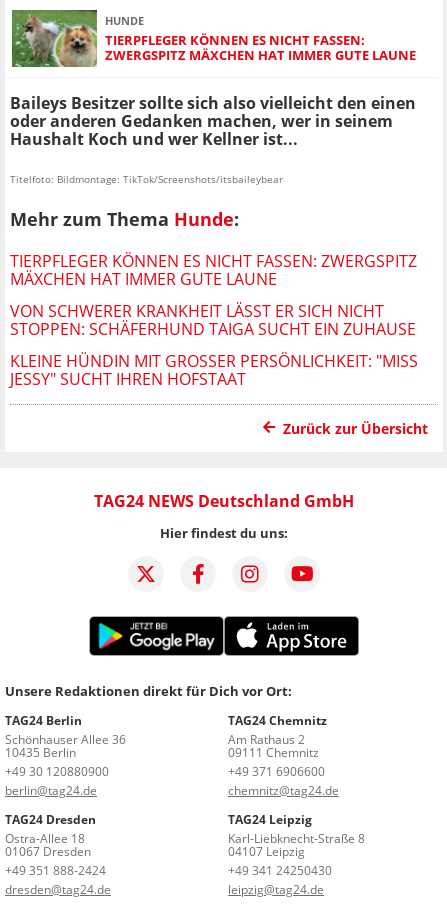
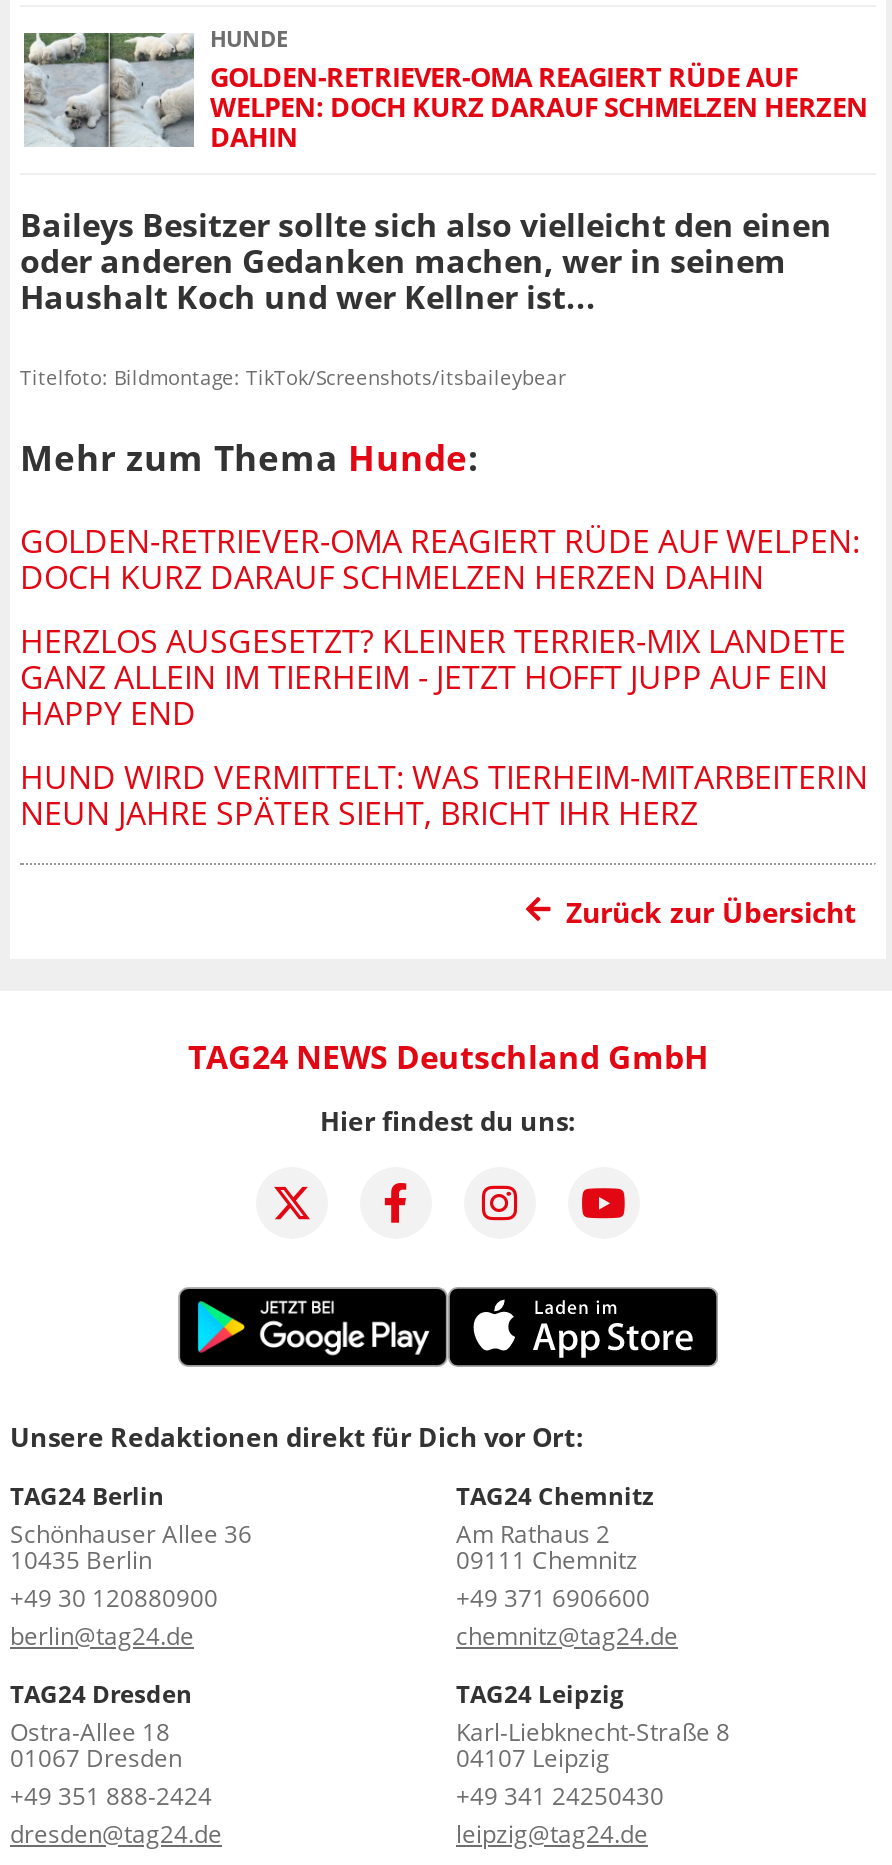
- [image]
- TIERPFLEGER KÖNNEN ES NICHT FASSEN:
- ZWERGSPITZ MÄXCHEN HAT IMMER GUTE LAUNE
+ [image]
+ GOLDEN-RETRIEVER-OMA REAGIERT RÜDE AUF
+ WELPEN: DOCH KURZ DARAUF SCHMELZEN HERZEN
+ DAHIN

- TIERPFLEGER KÖNNEN ES NICHT FASSEN: ZWERGSPITZ
- MÄXCHEN HAT IMMER GUTE LAUNE
+ GOLDEN-RETRIEVER-OMA REAGIERT RÜDE AUF WELPEN:
+ DOCH KURZ DARAUF SCHMELZEN HERZEN DAHIN

- VON SCHWERER KRANKHEIT LÄSST ER SICH NICHT
- STOPPEN: SCHÄFERHUND TAIGA SUCHT EIN ZUHAUSE
+ HERZLOS AUSGESETZT? KLEINER TERRIER-MIX LANDETE
+ GANZ ALLEIN IM TIERHEIM - JETZT HOFFT JUPP AUF EIN
+ HAPPY END

- KLEINE HÜNDIN MIT GROSSER PERSÖNLICHKEIT: "MISS J
- ESSY" SUCHT IHREN HOFSTAAT
+ HUND WIRD VERMITTELT: WAS TIERHEIM-MITARBEITERIN
+ NEUN JAHRE SPÄTER SIEHT, BRICHT IHR HERZ
